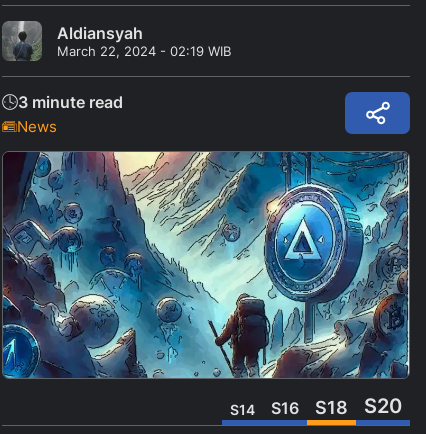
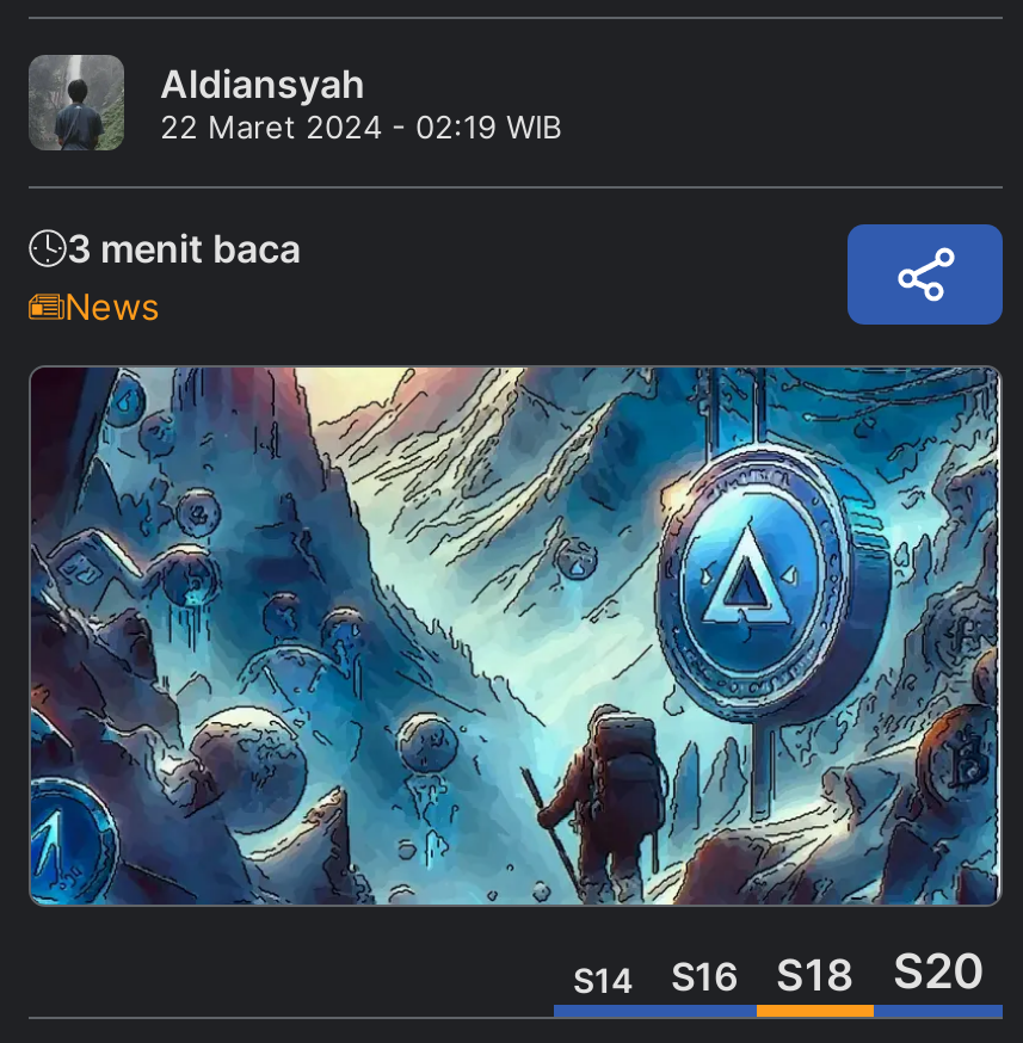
- March 22, 2024 - 02:19 WIB
+ 22 Maret 2024 - 02:19 WIB

- 3 minute read
+ 3 menit baca
